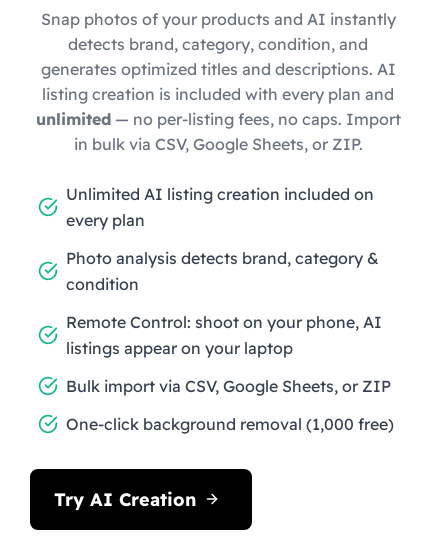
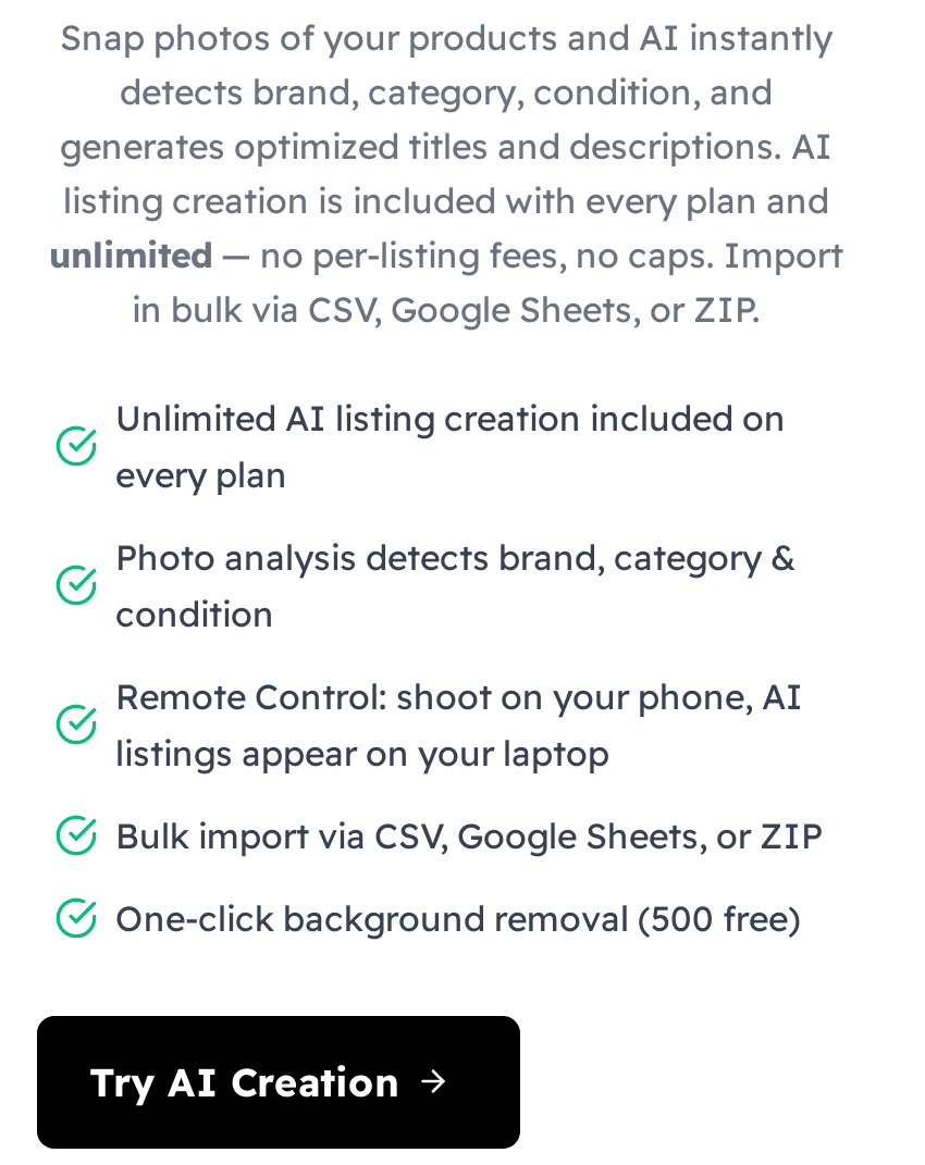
- One-click background removal (1,000 free)
+ One-click background removal (500 free)
